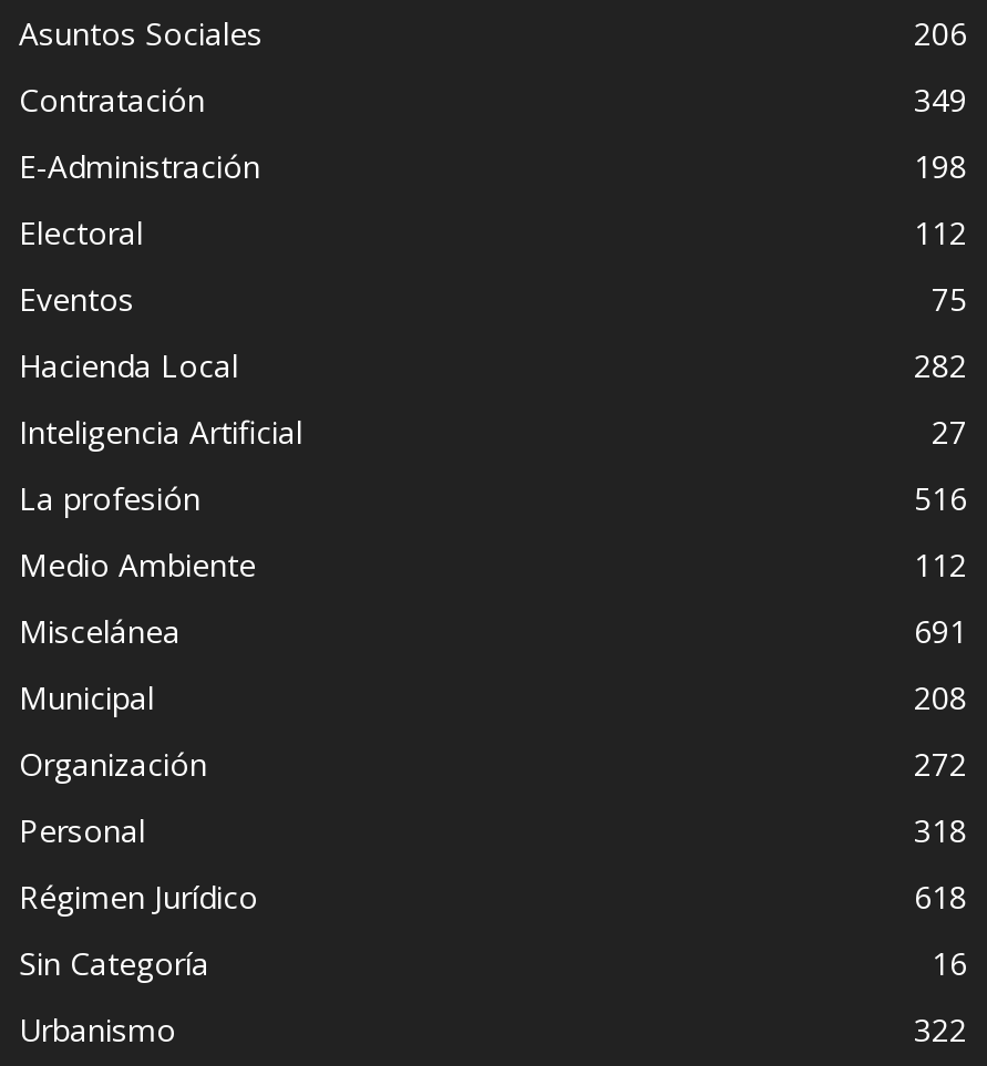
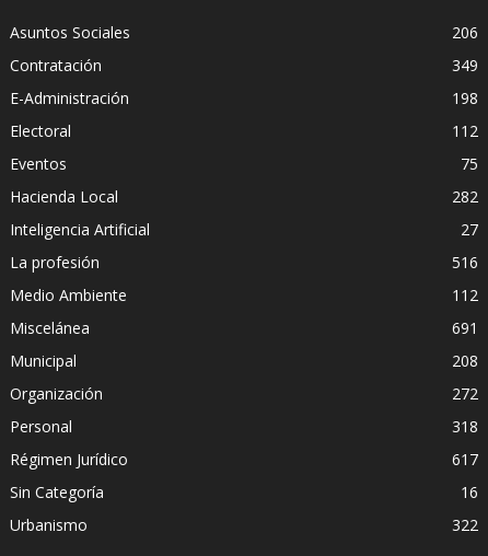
- 618
+ 617
